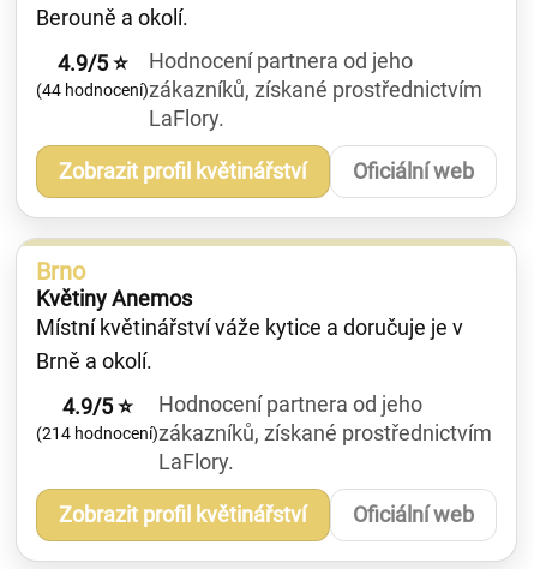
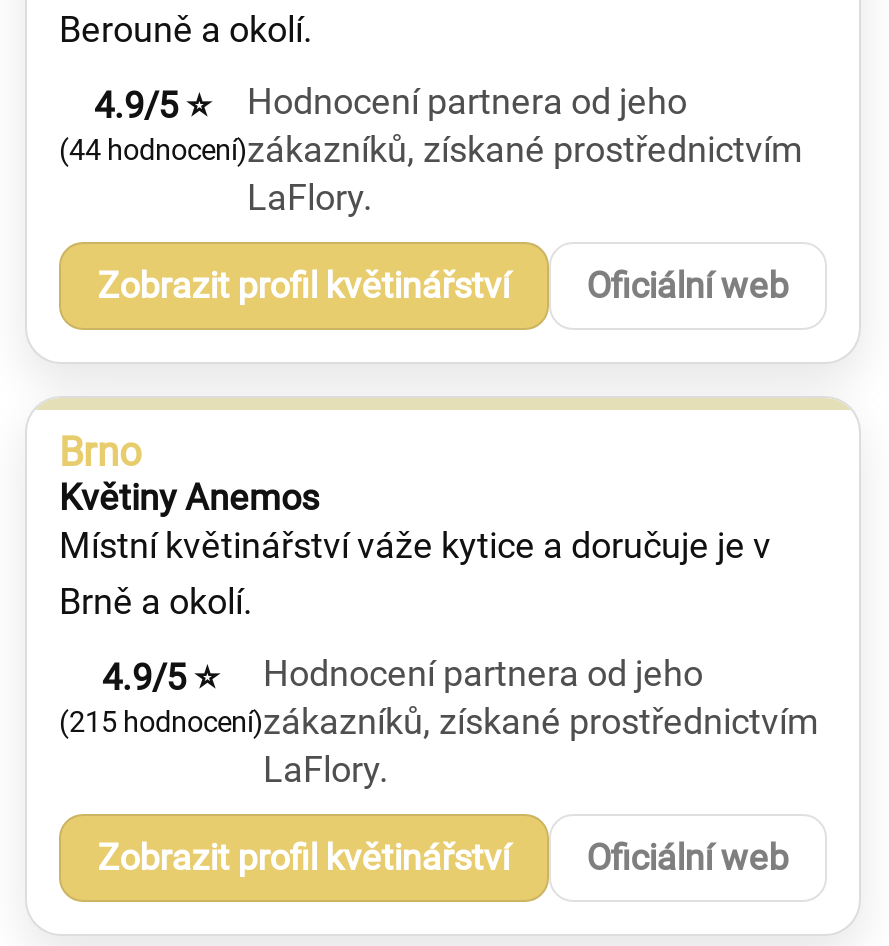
- (214 hodnocení) zákazníků, získané prostřednictvím
+ (215 hodnocení) zákazníků, získané prostřednictvím
